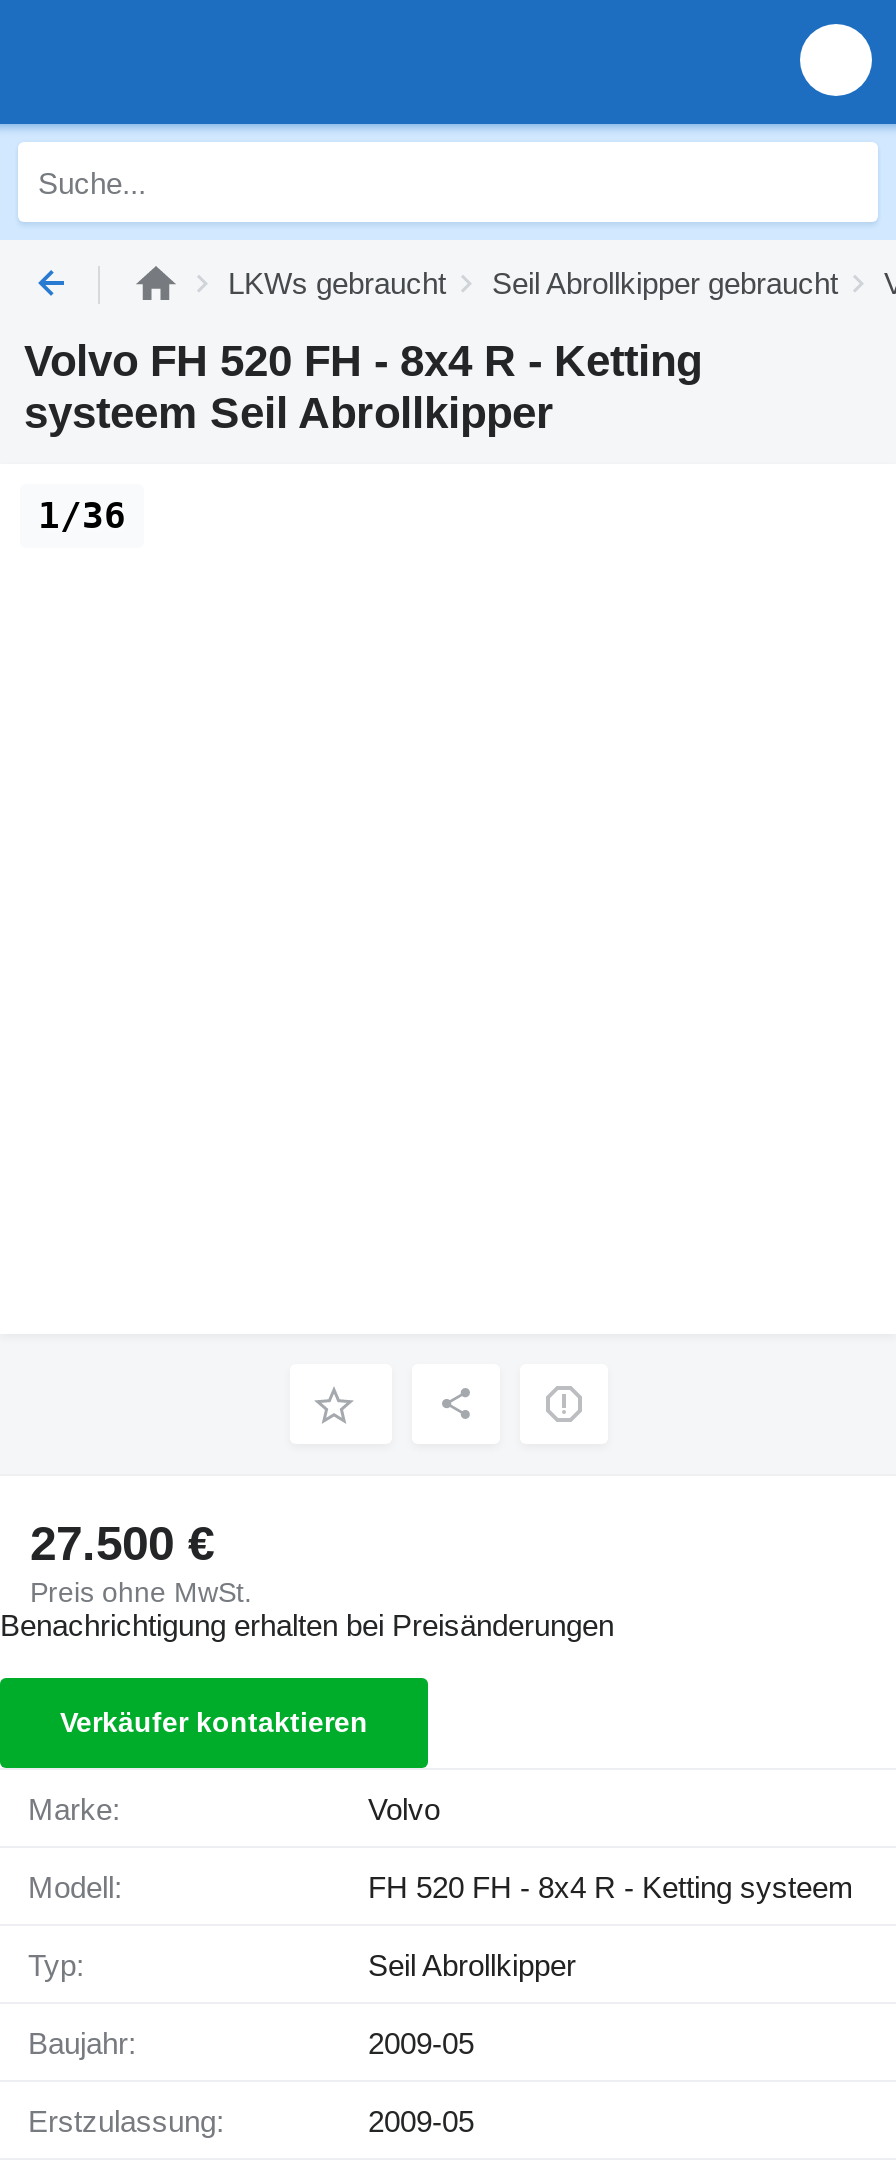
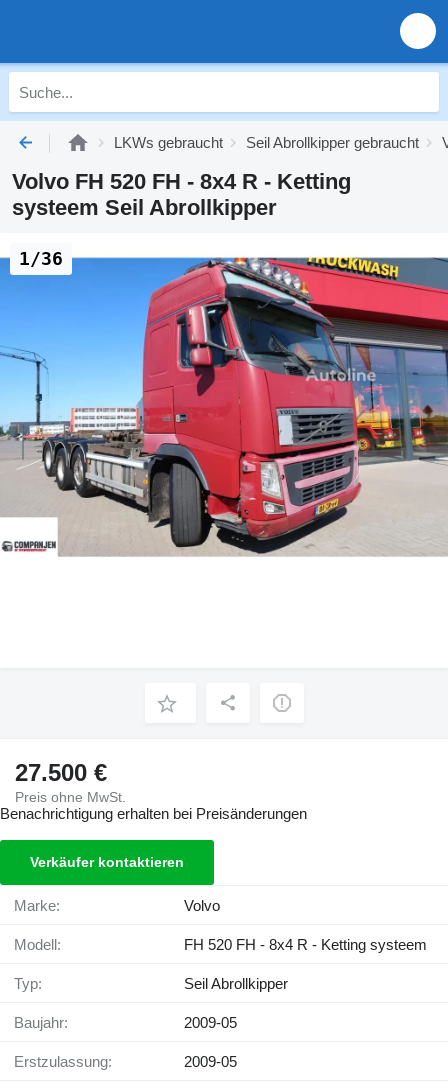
+ [image]
